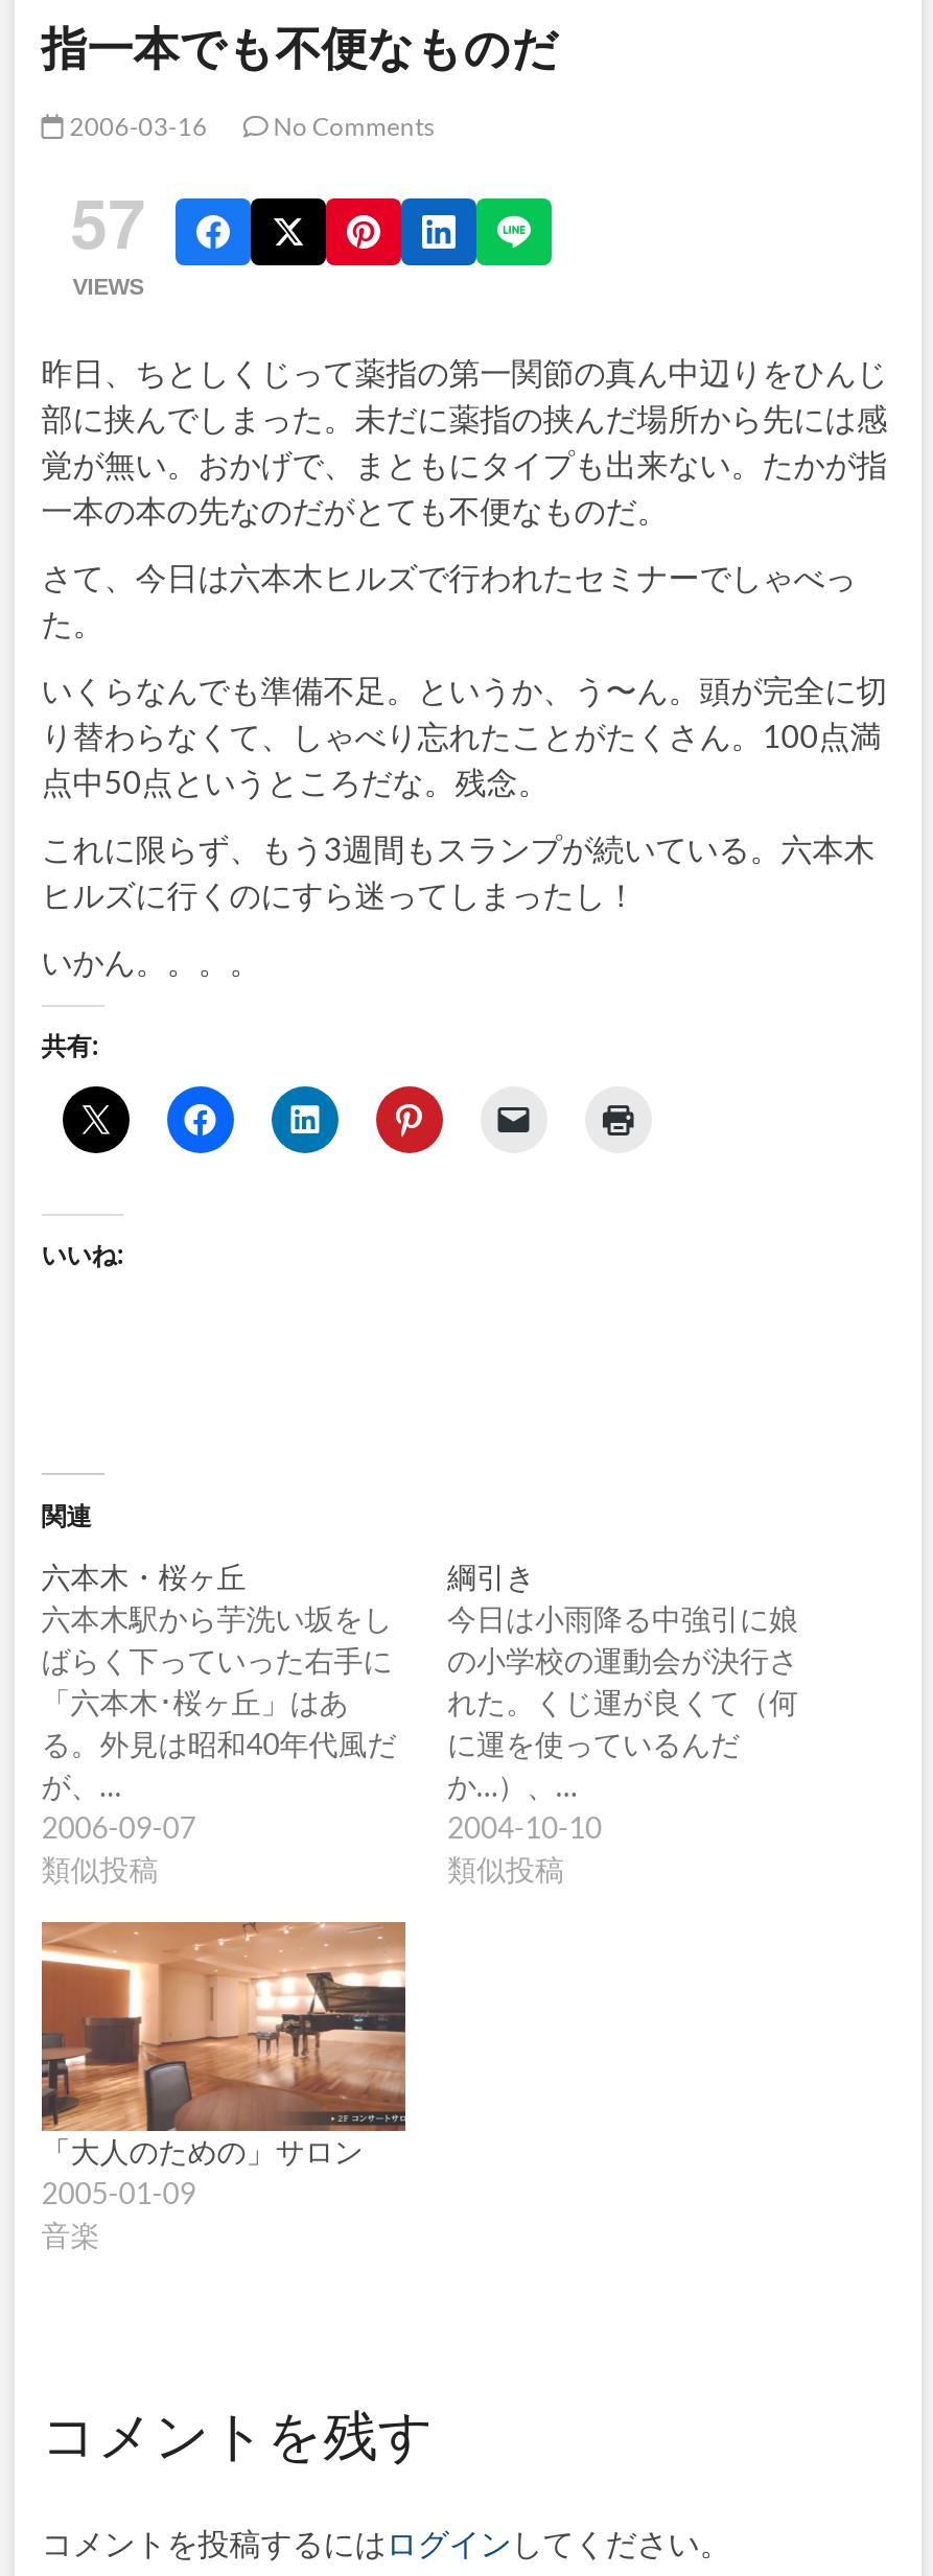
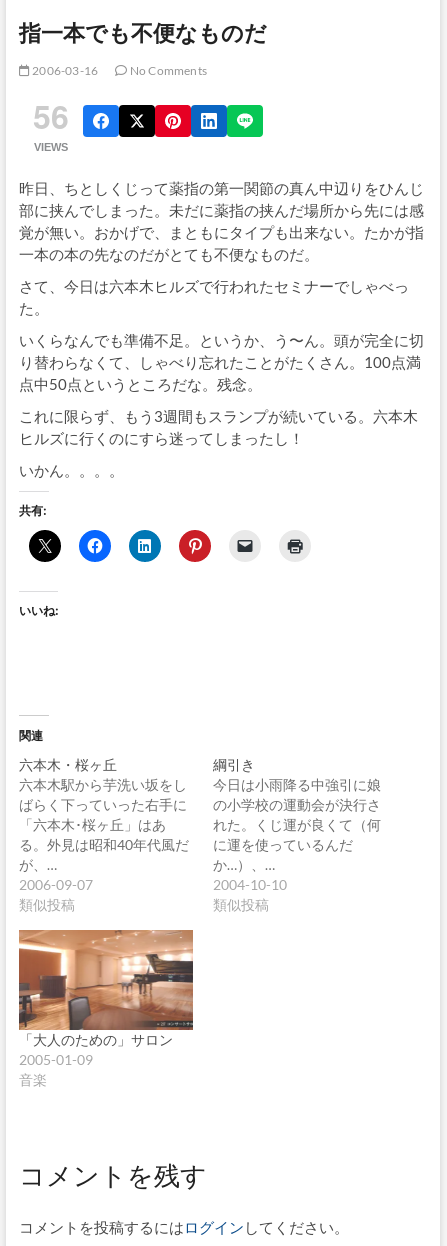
- 57
+ 56
